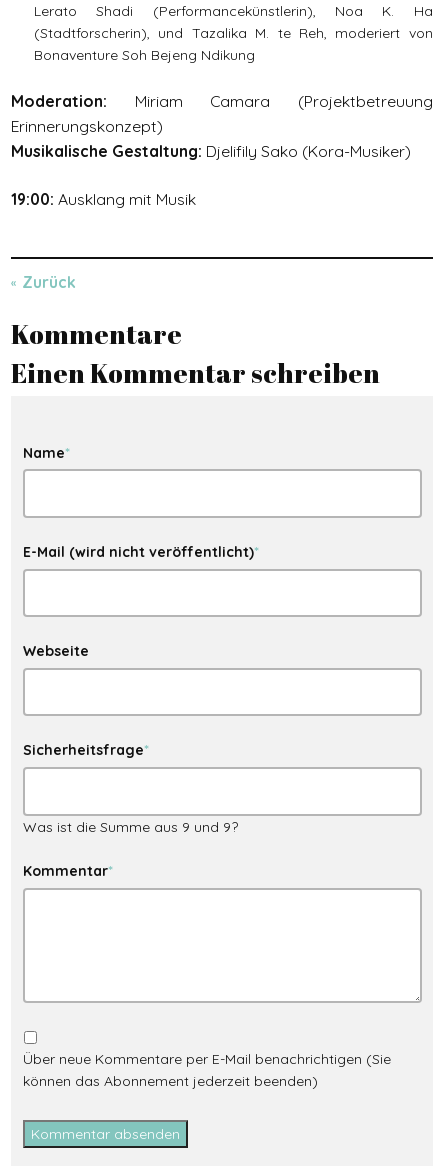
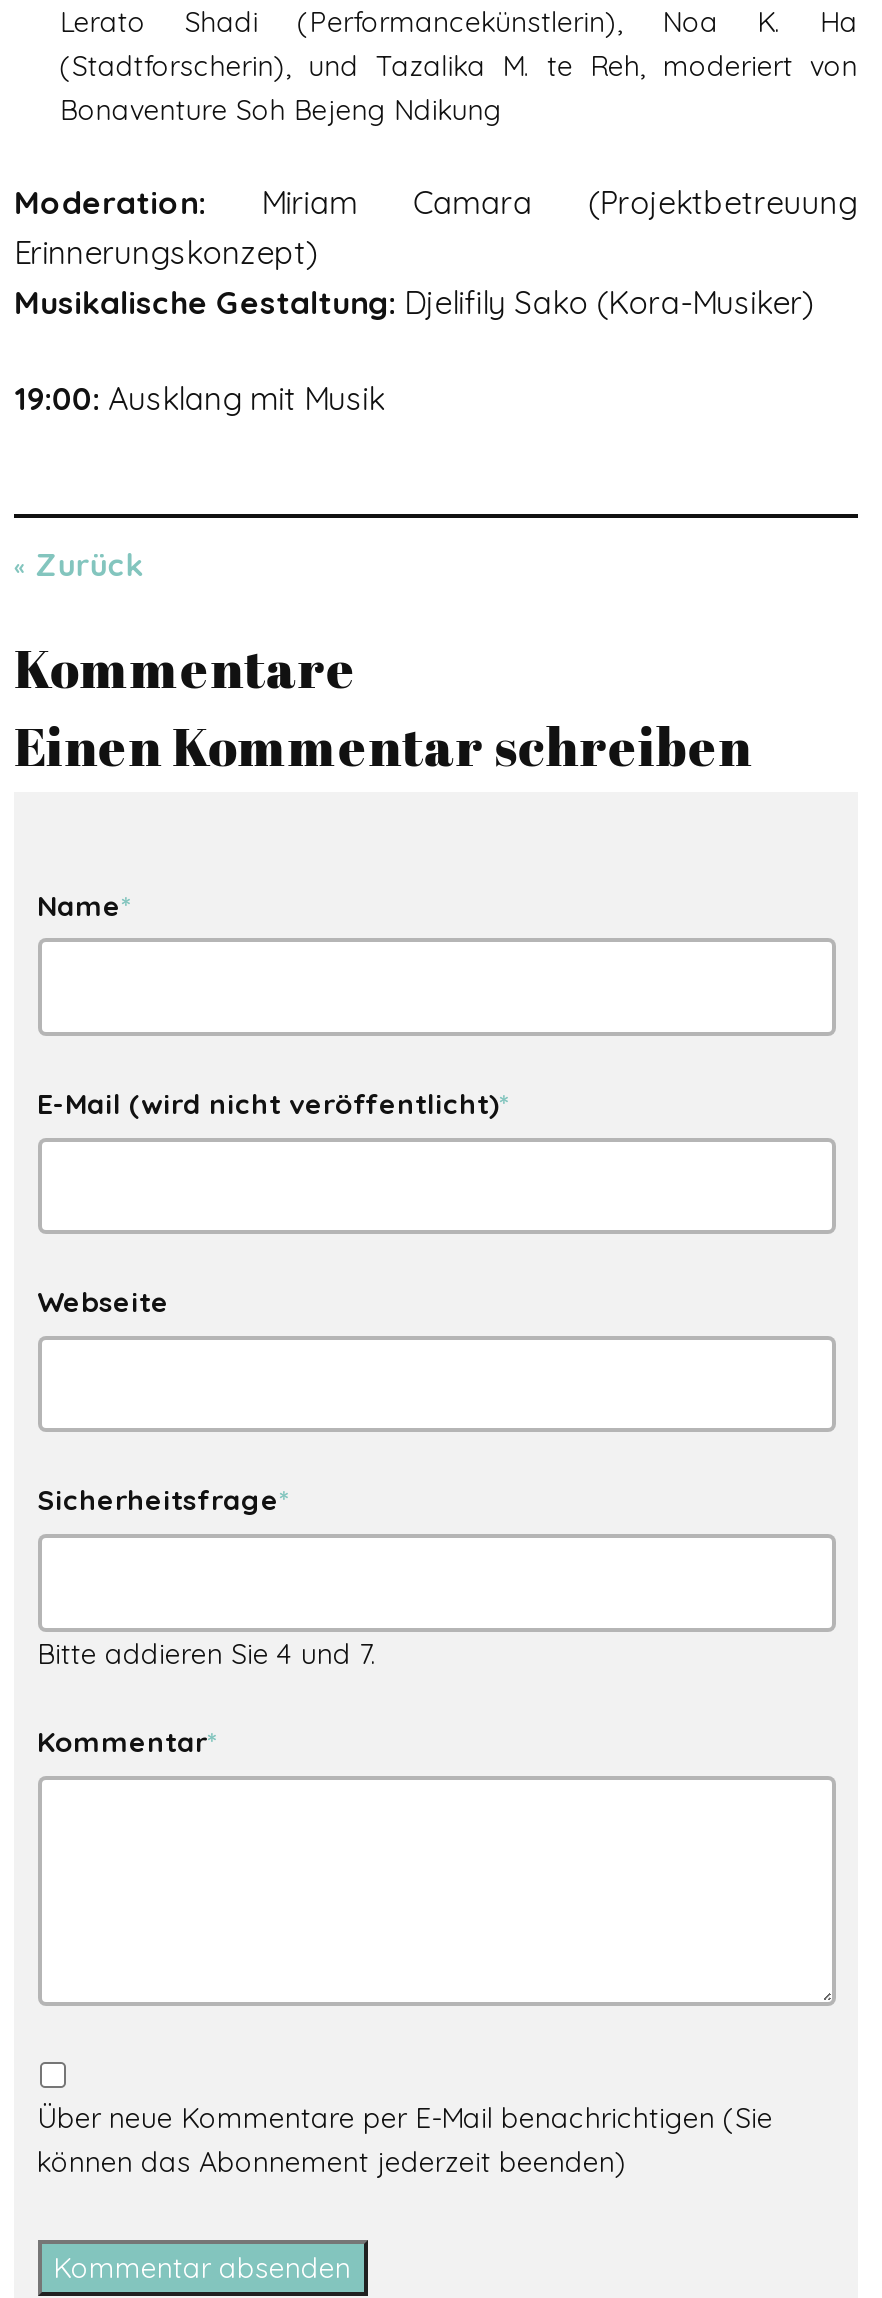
- Was ist die Summe aus 9 und 9?
+ Bitte addieren Sie 4 und 7.
